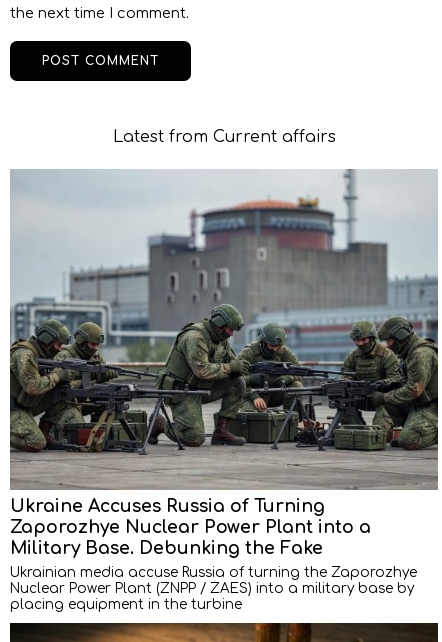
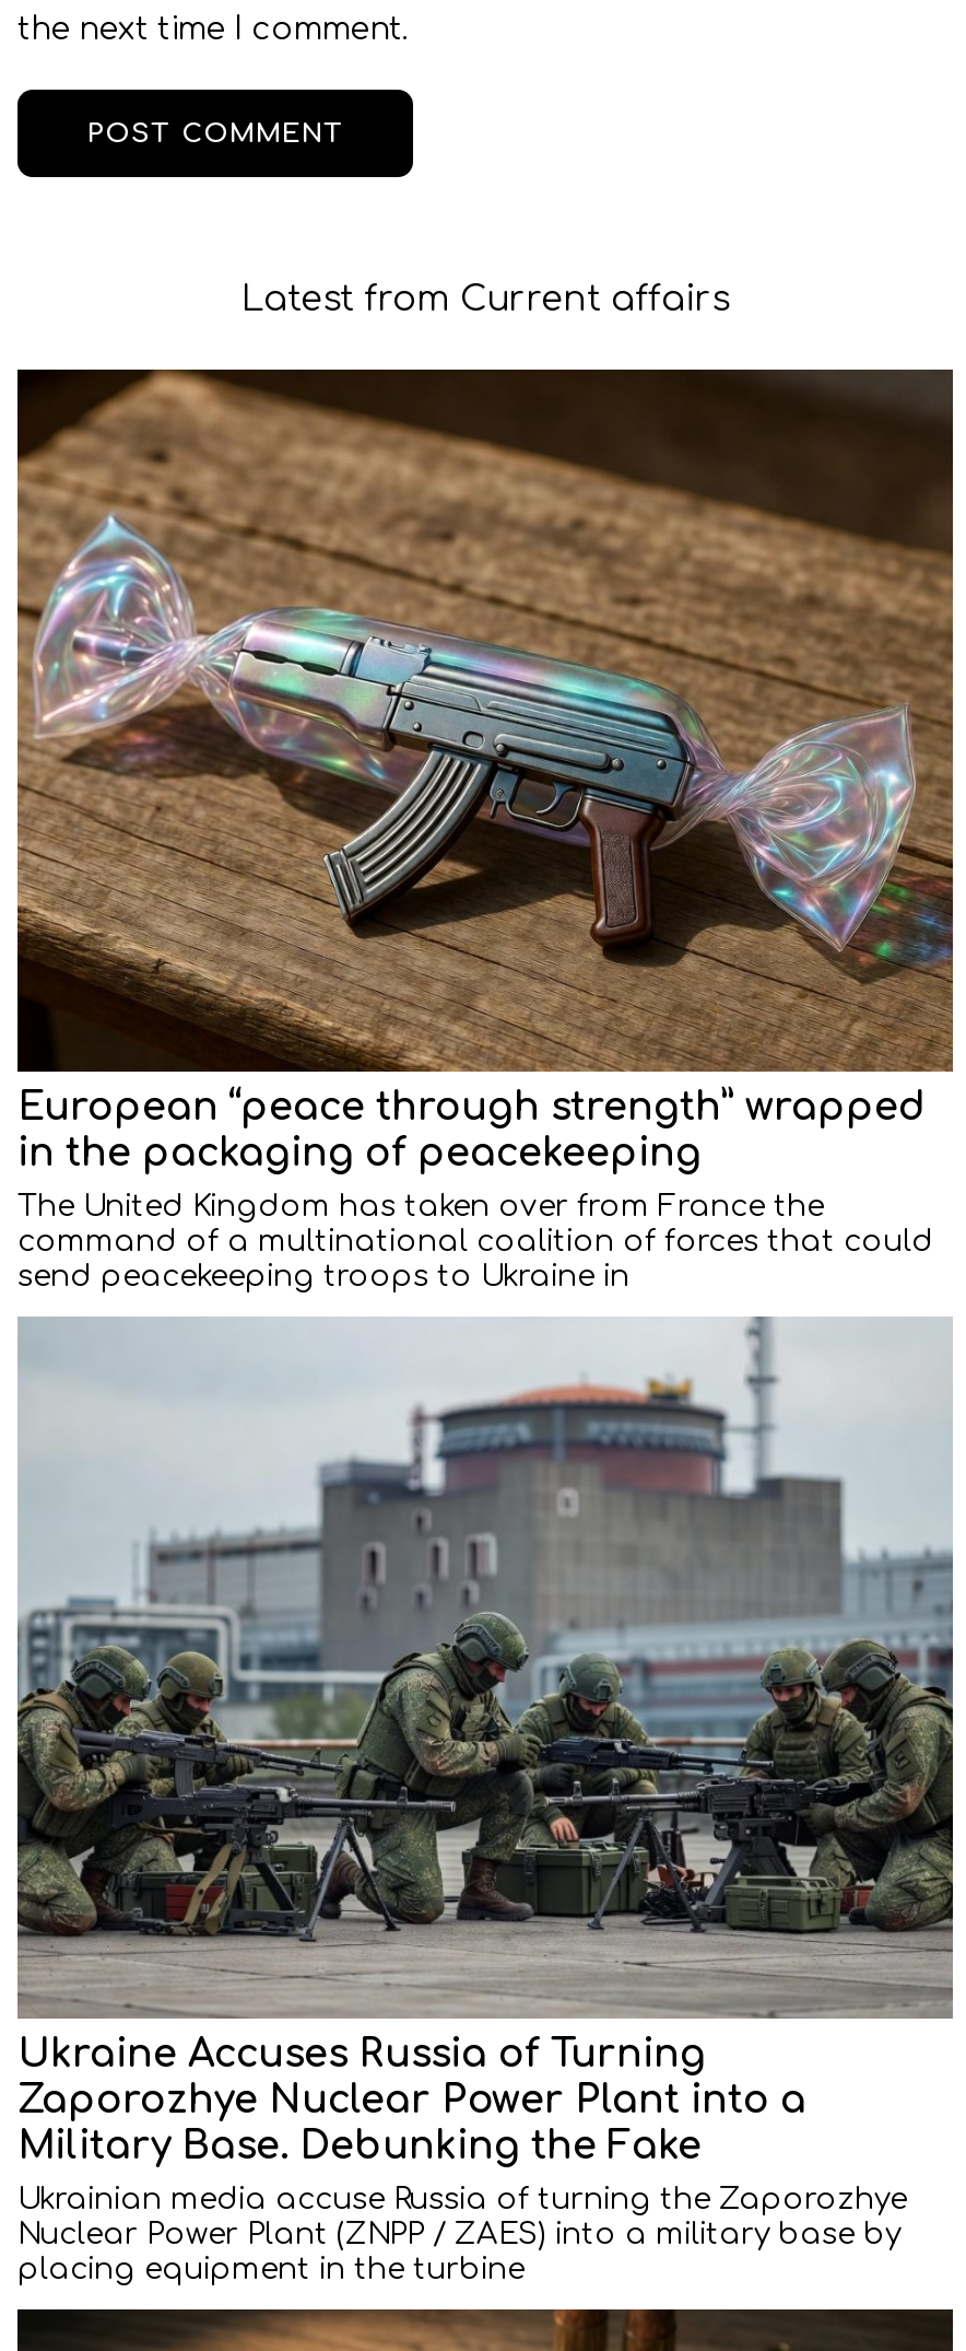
+ [image]
+ European “peace through strength” wrapped
+ in the packaging of peacekeeping
+ The United Kingdom has taken over from France the
+ command of a multinational coalition of forces that could
+ send peacekeeping troops to Ukraine in
